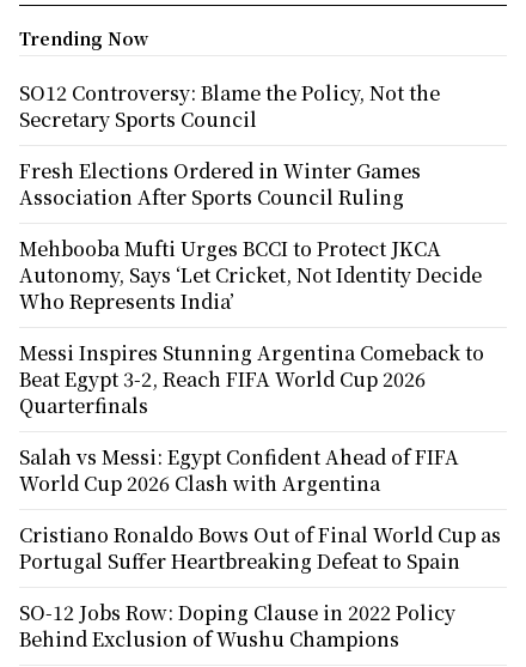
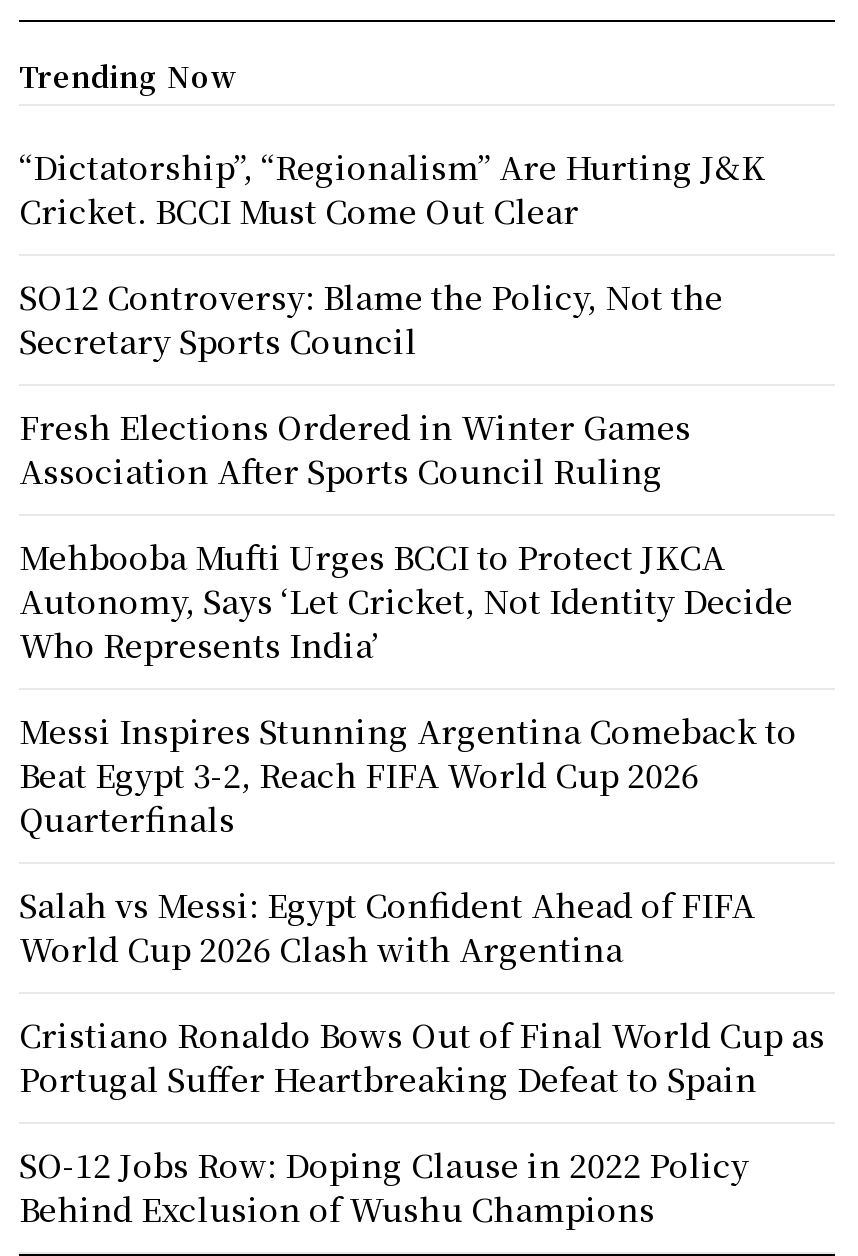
+ “Dictatorship”, “Regionalism” Are Hurting J&K
+ Cricket. BCCI Must Come Out Clear
